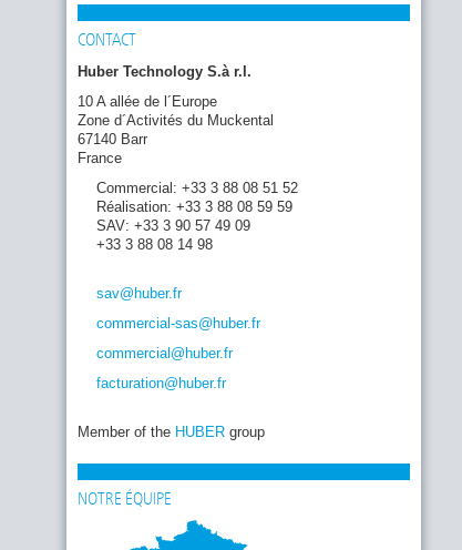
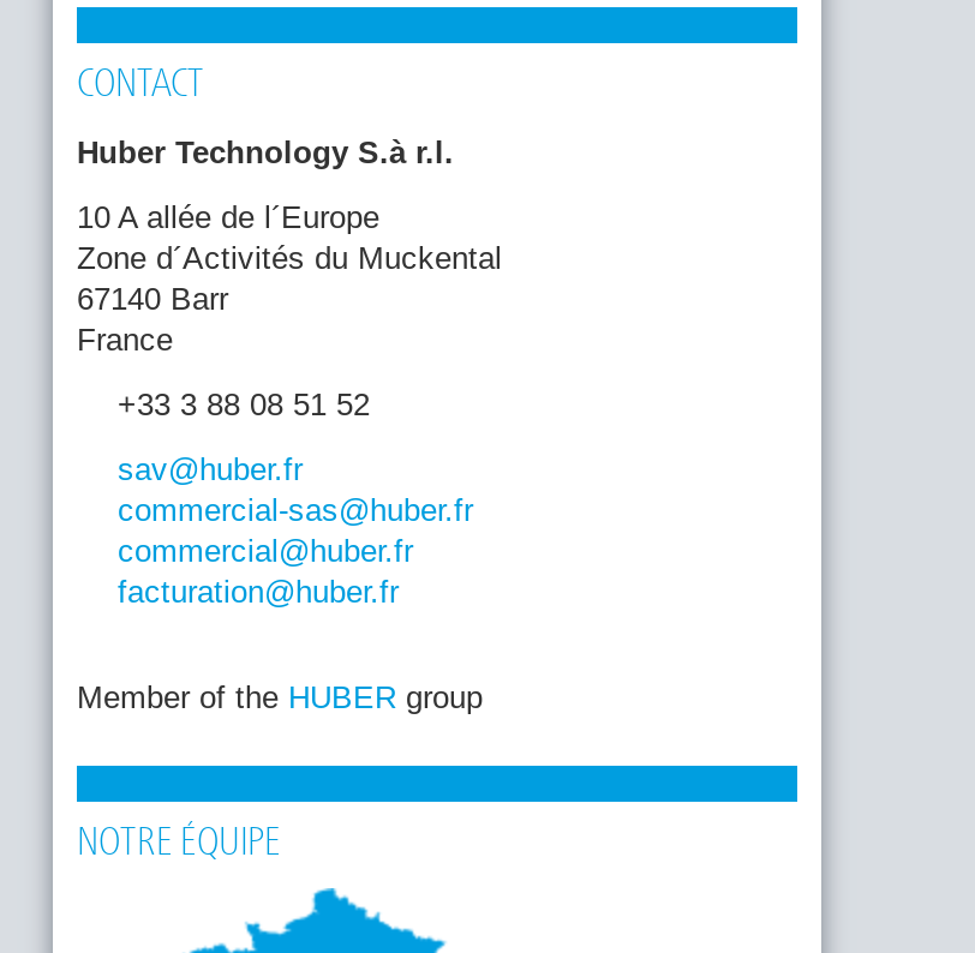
- Commercial: +33 3 88 08 51 52
- Réalisation: +33 3 88 08 59 59
- SAV: +33 3 90 57 49 09
- +33 3 88 08 14 98
+ +33 3 88 08 51 52
